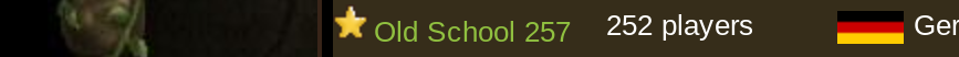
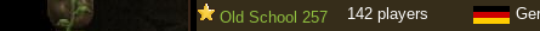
- Old School 257 252 players
+ Old School 257 142 players
